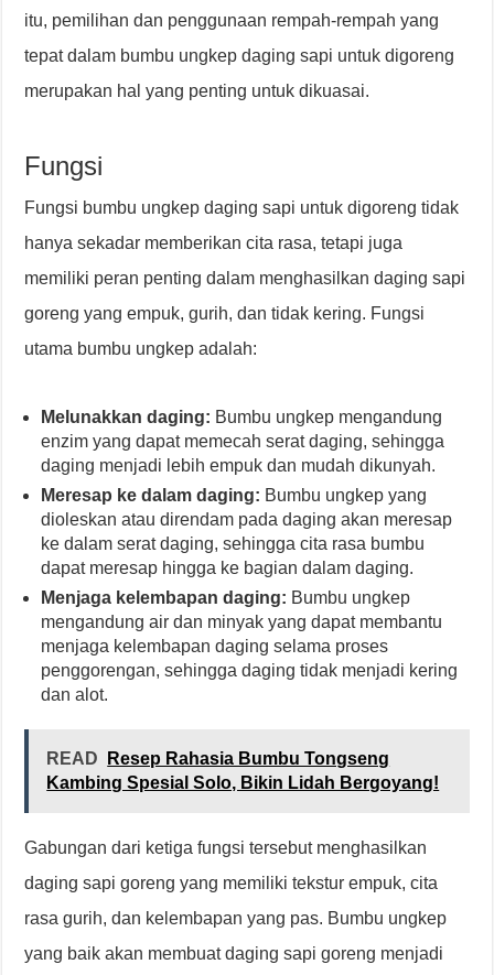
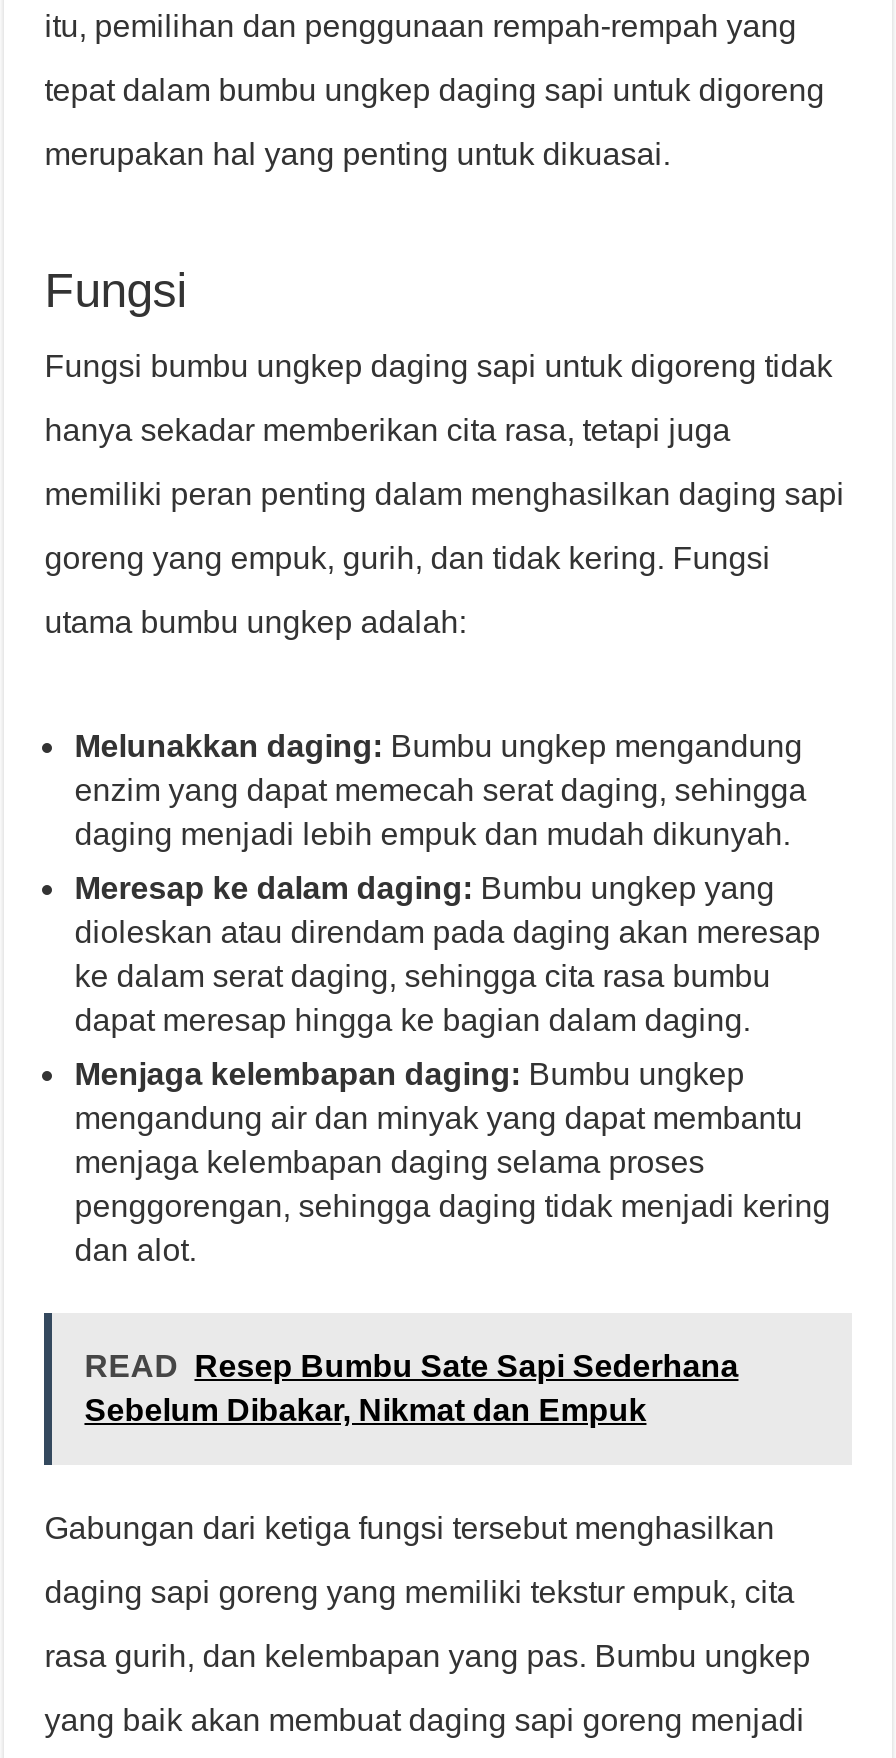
- READ Resep Rahasia Bumbu Tongseng
- Kambing Spesial Solo, Bikin Lidah Bergoyang!
+ READ Resep Bumbu Sate Sapi Sederhana
+ Sebelum Dibakar, Nikmat dan Empuk
